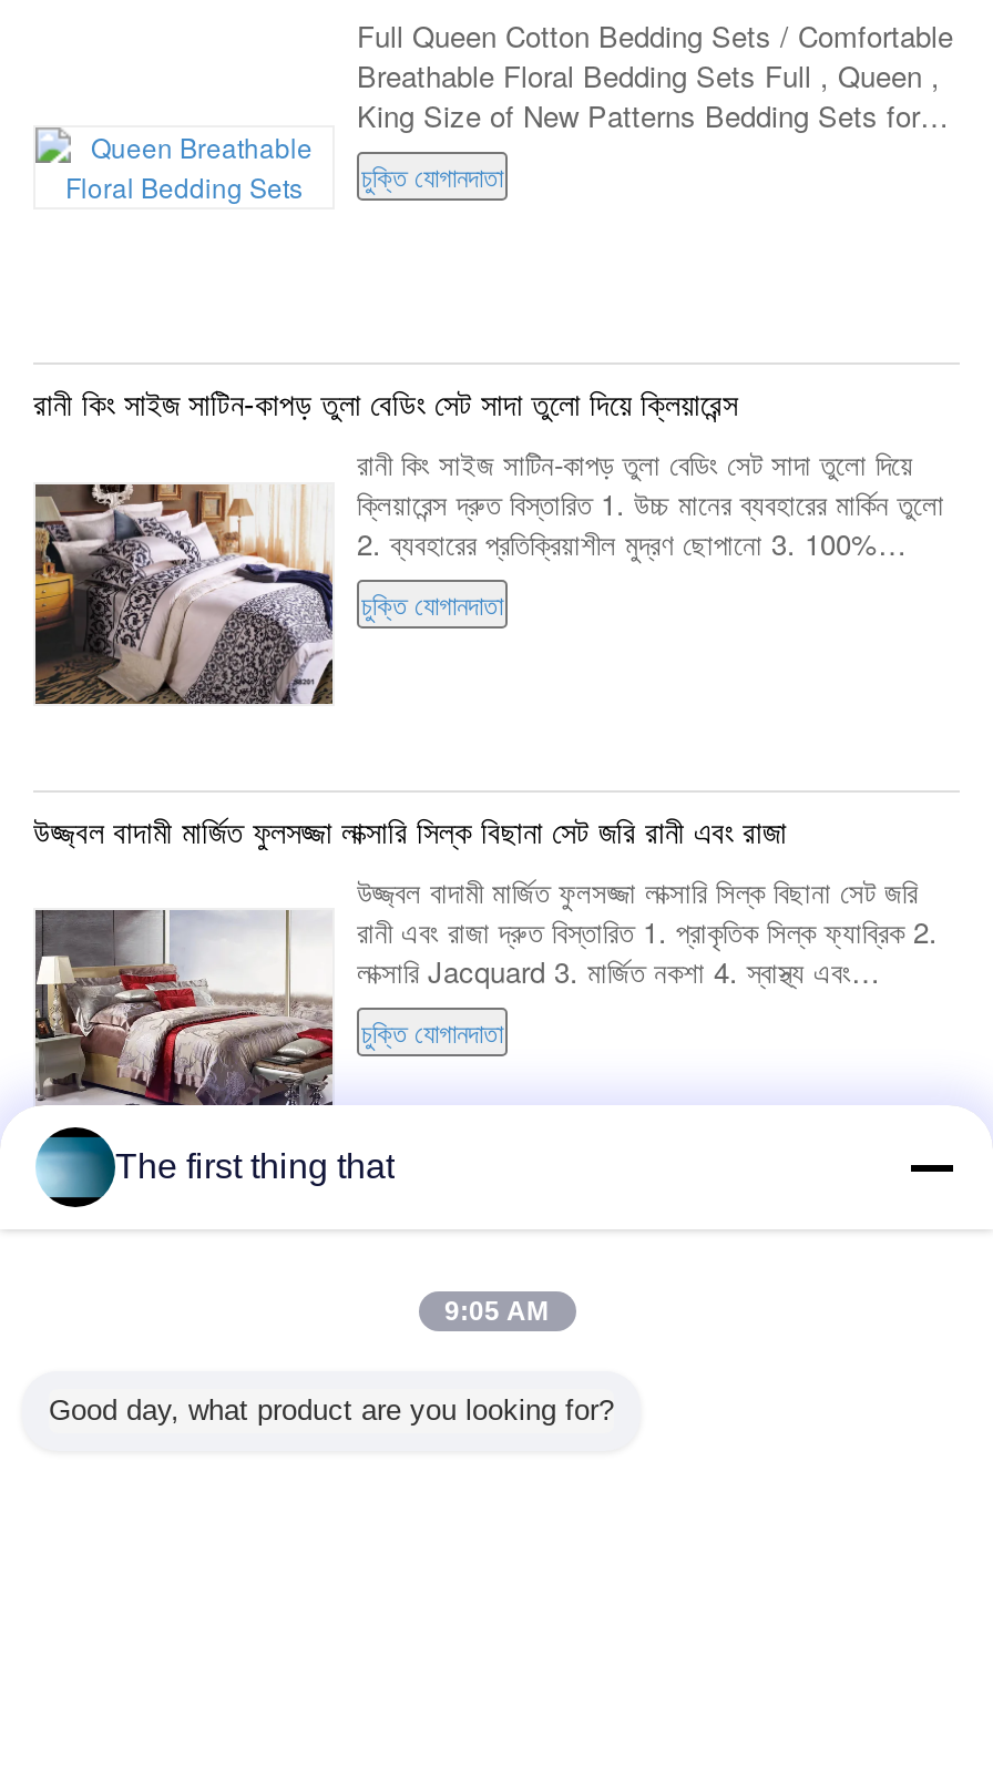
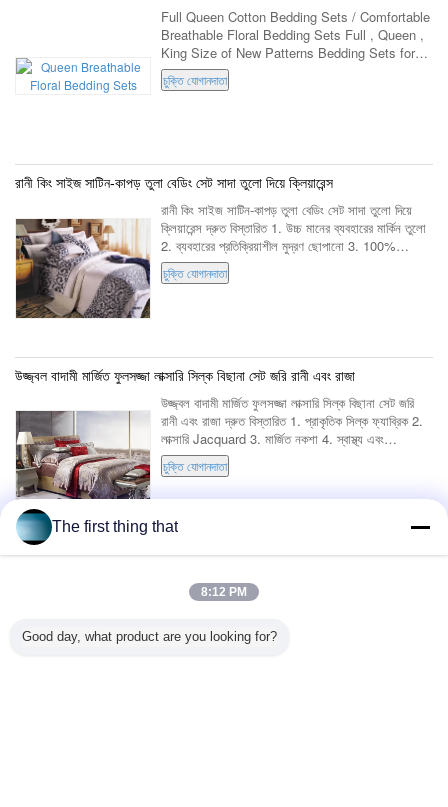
- 9:05 AM
+ 8:12 PM
